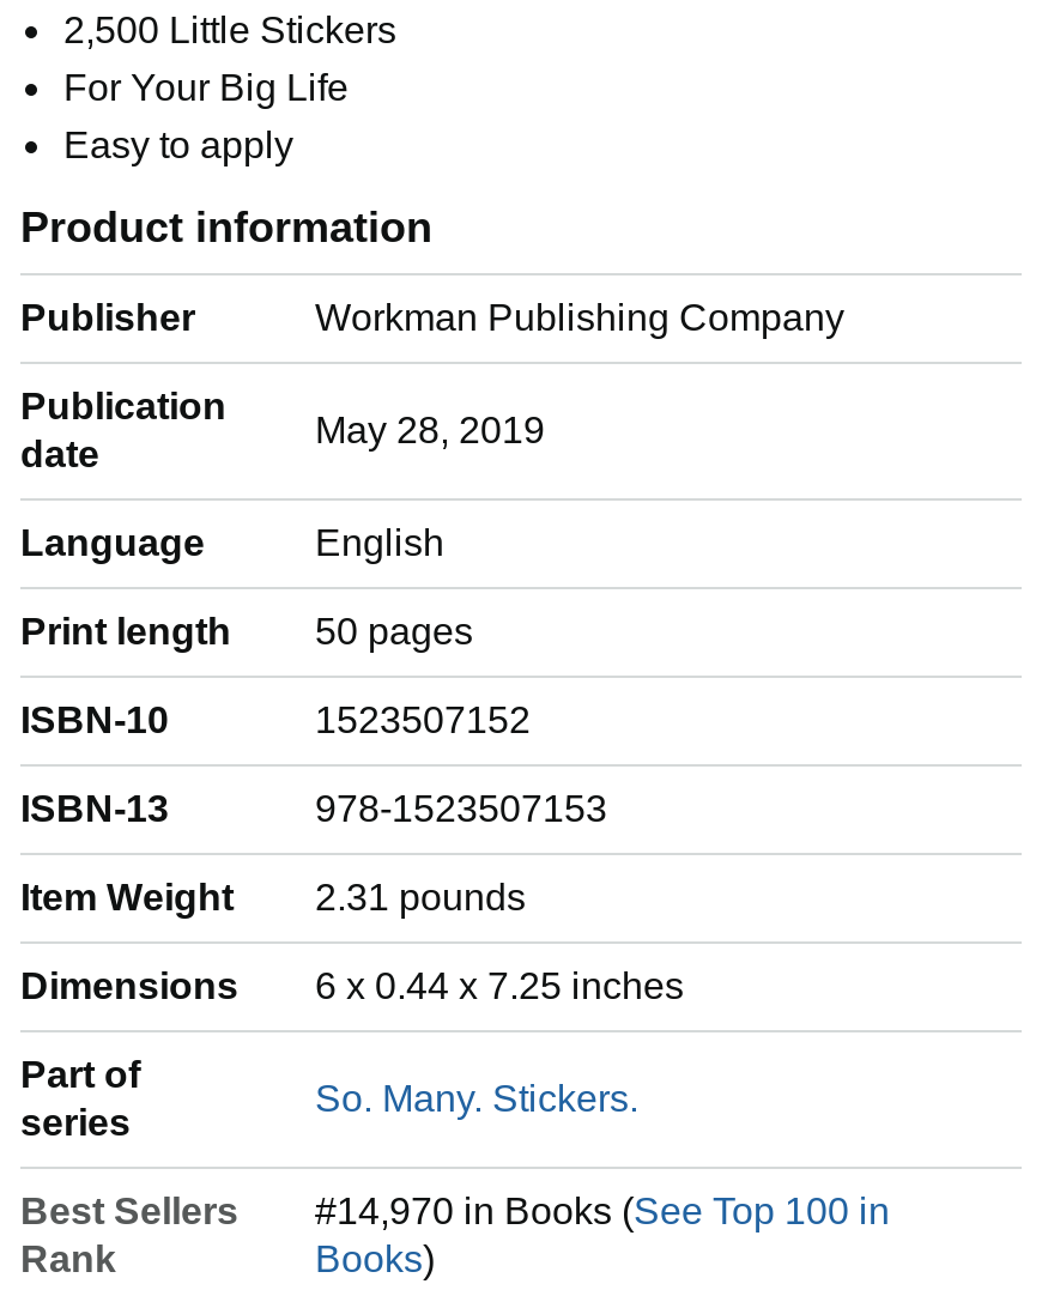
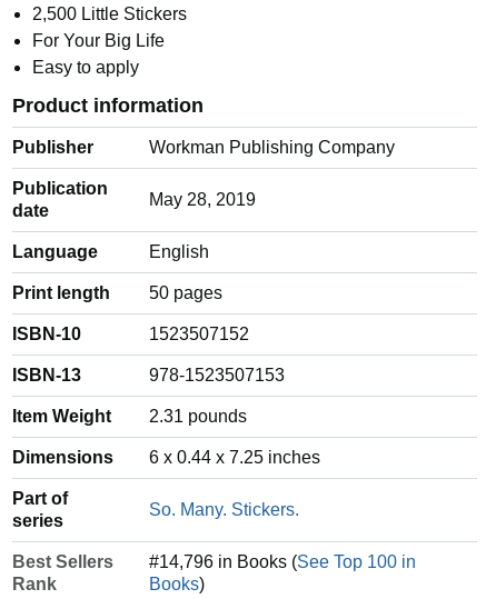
- #14,970 in Books (See Top 100 in
+ #14,796 in Books (See Top 100 in
